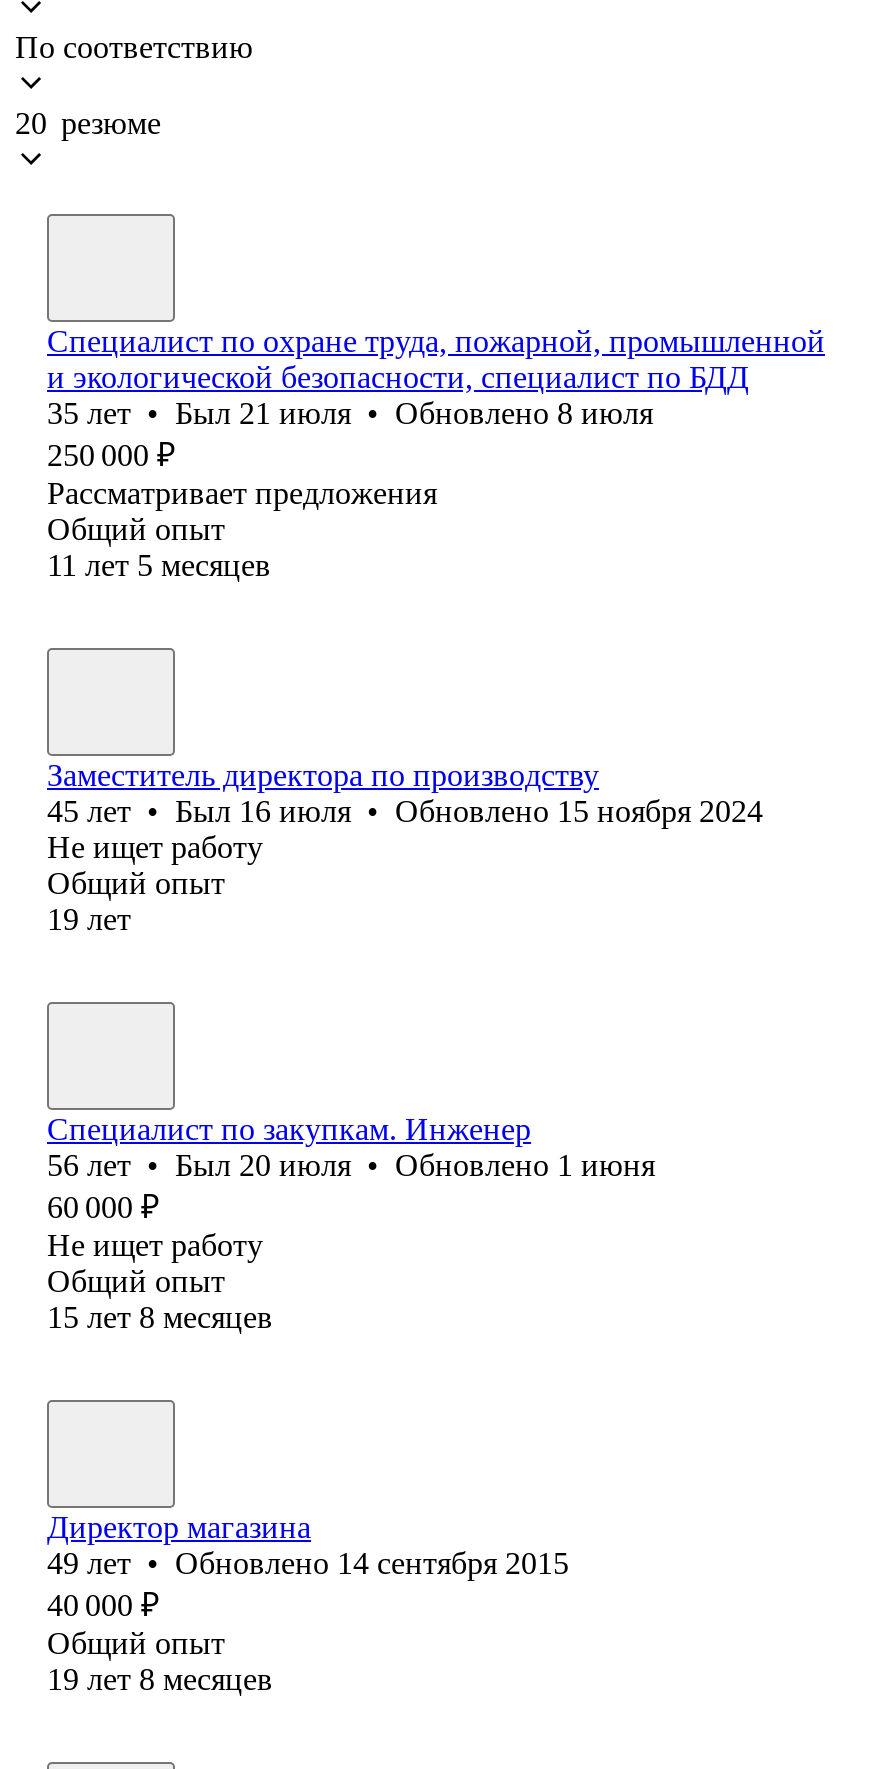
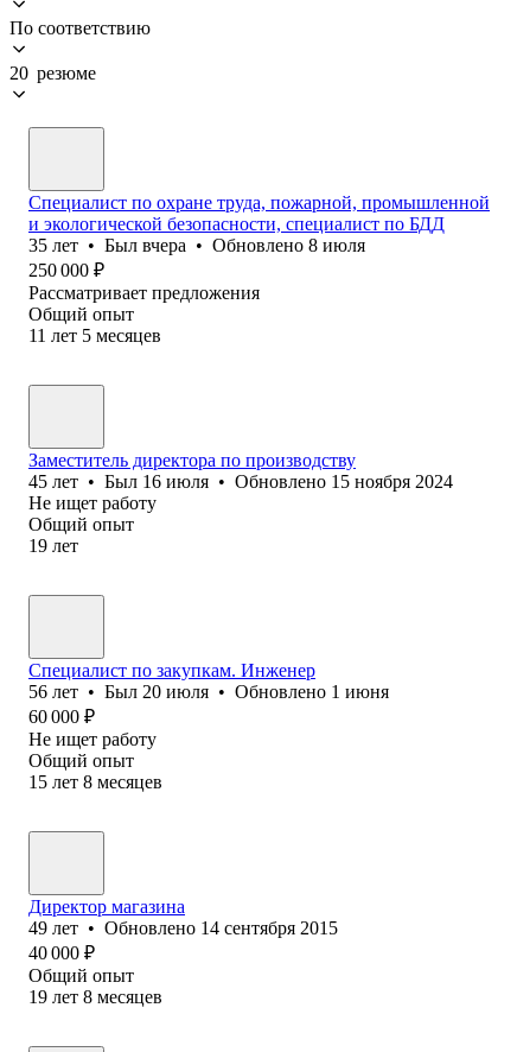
- 35 лет • Был 21 июля • Обновлено 8 июля
+ 35 лет • Был вчера • Обновлено 8 июля
